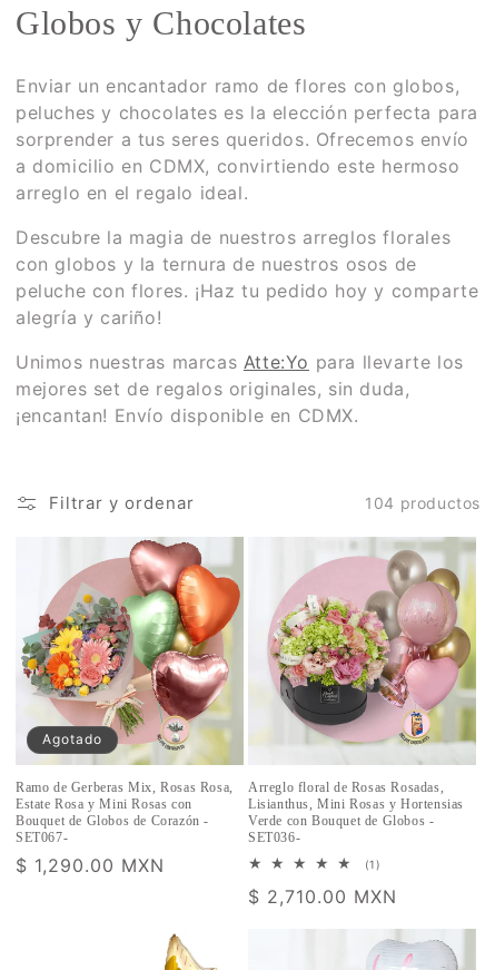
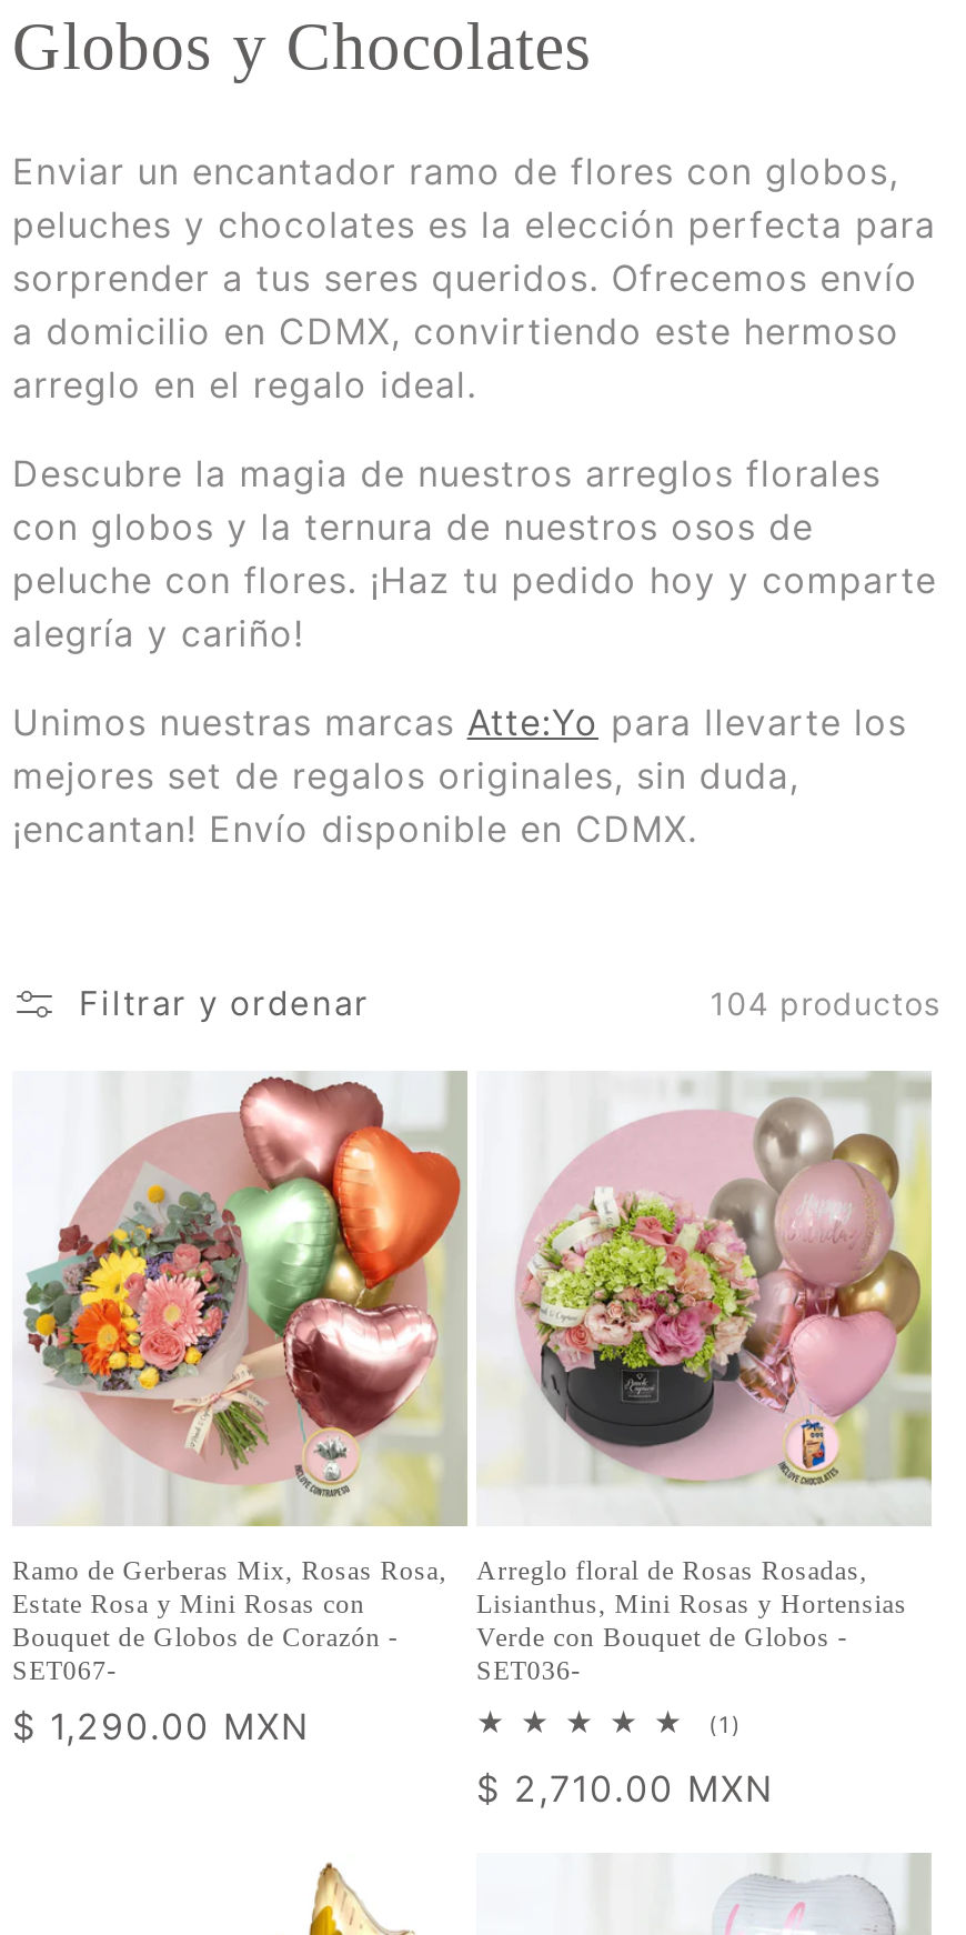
- Agotado
